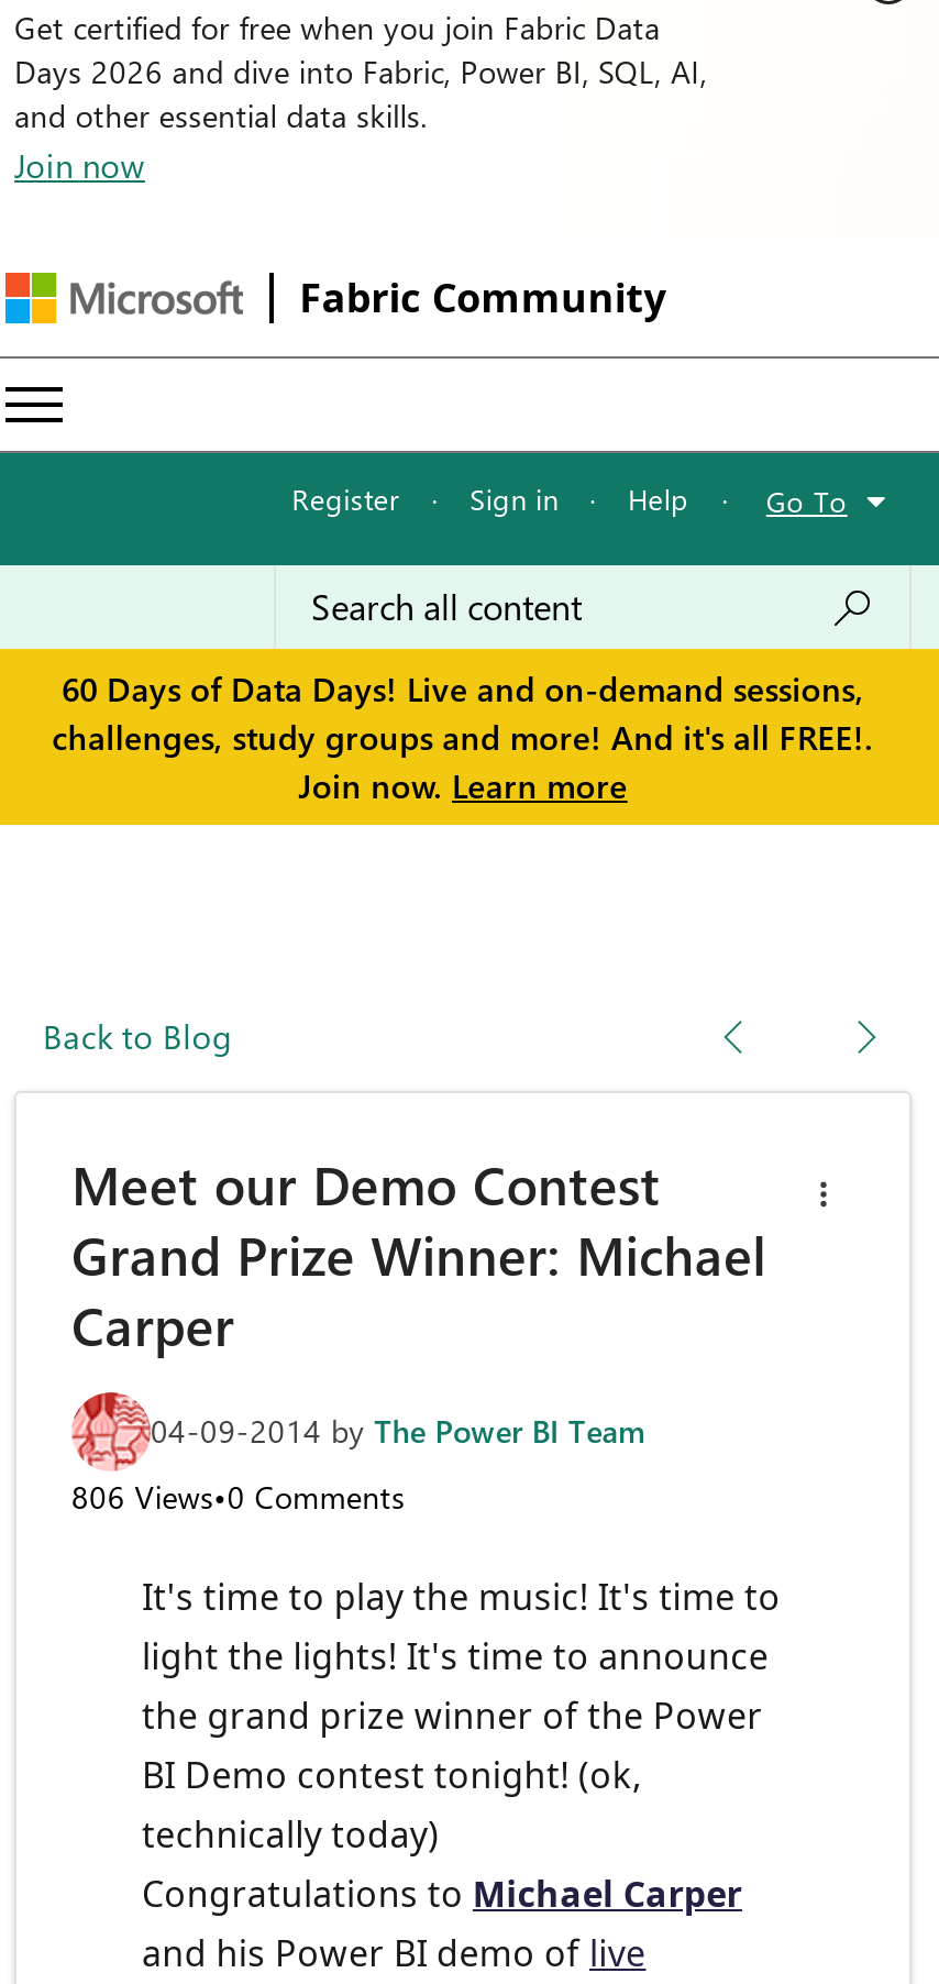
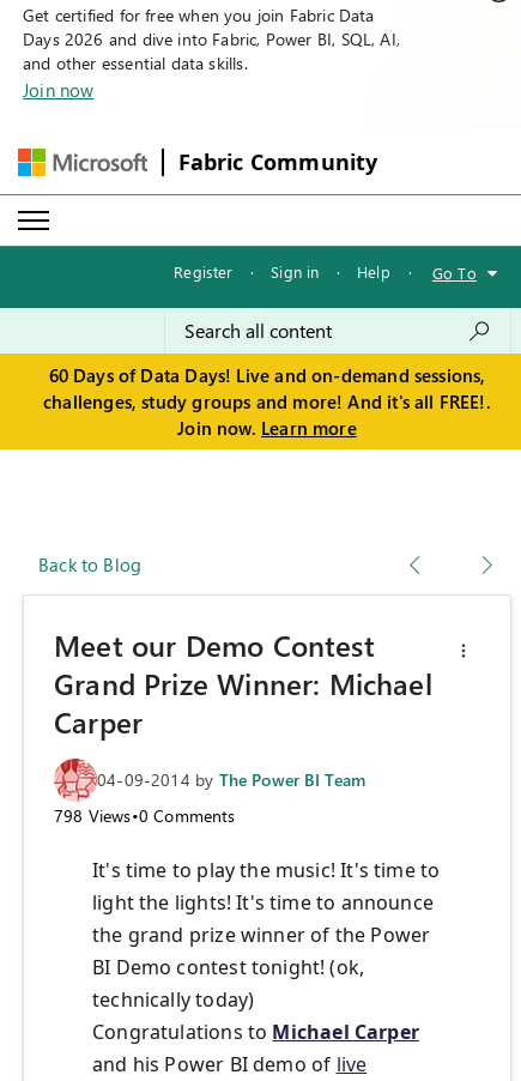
- 806 Views•0 Comments
+ 798 Views•0 Comments
